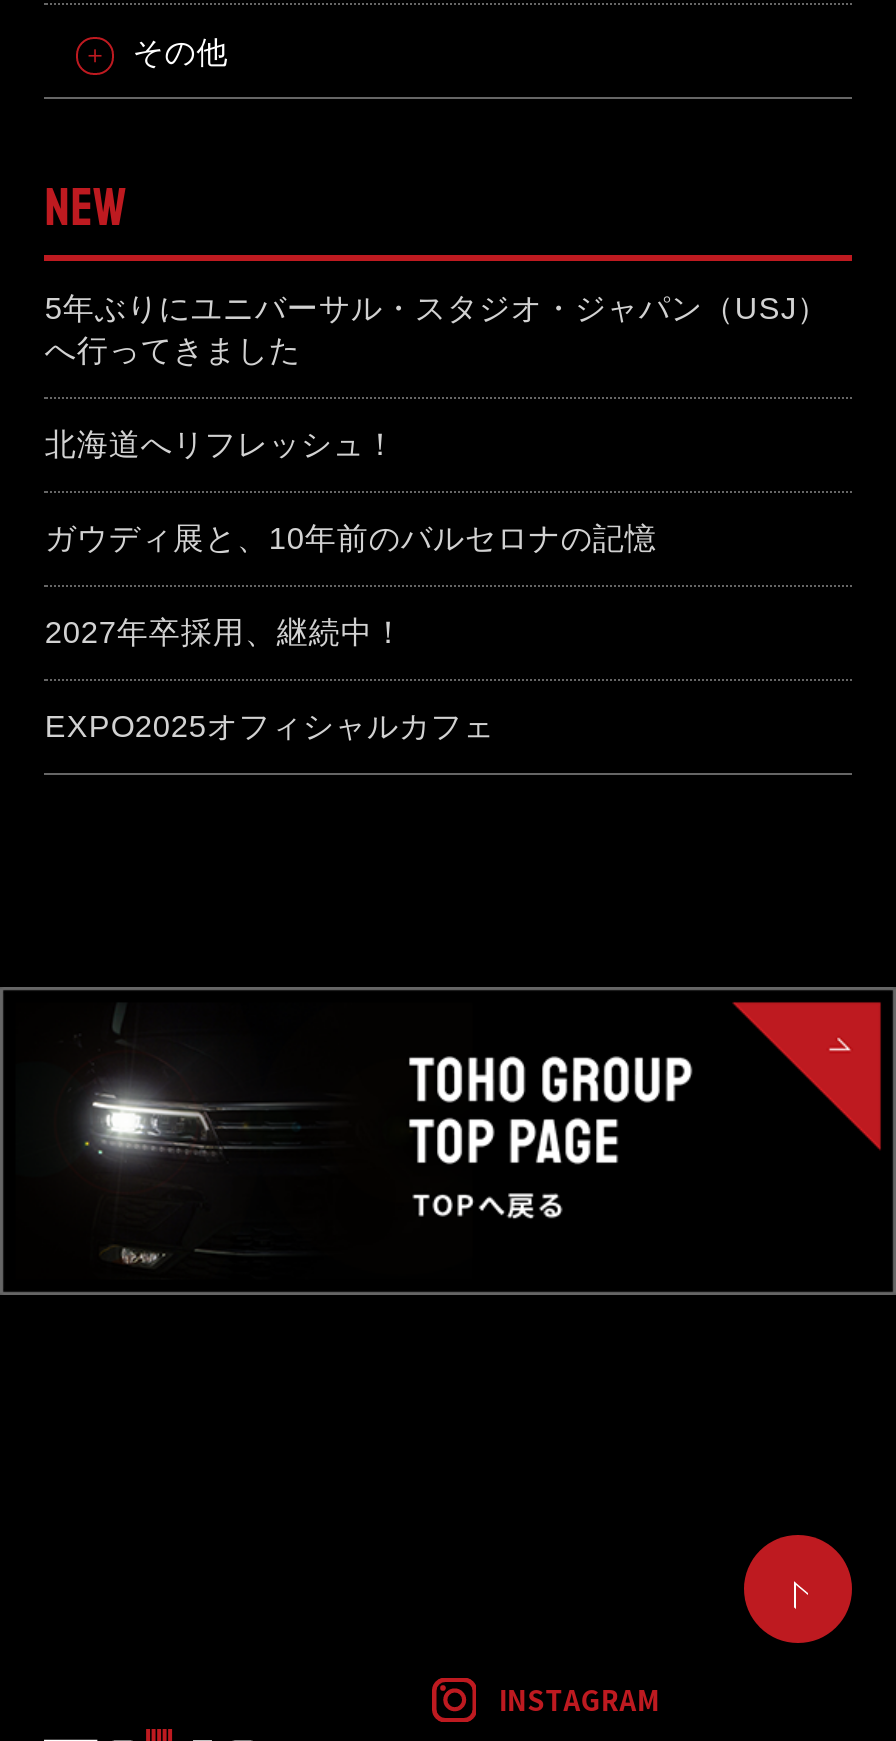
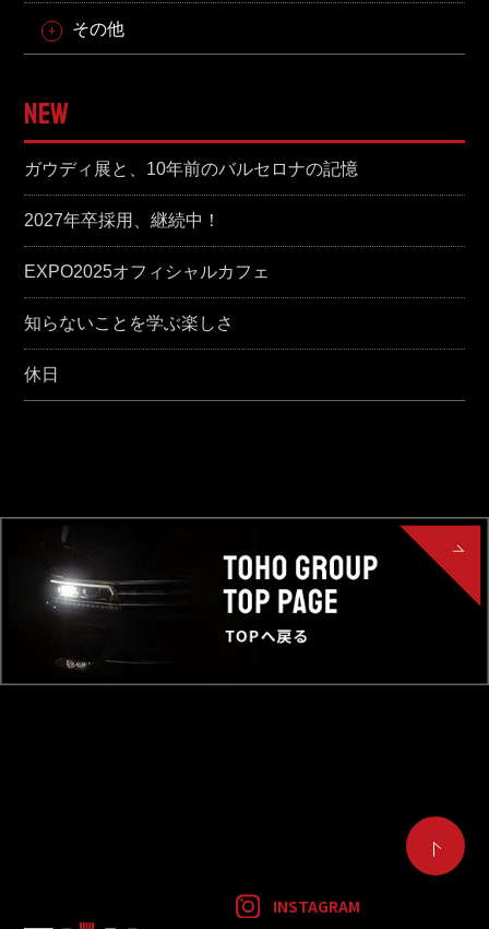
- 5年ぶりにユニバーサル・スタジオ・ジャパン（USJ）
- へ行ってきました
- 北海道へリフレッシュ！

moved up: ガウディ展と、10年前のバルセロナの記憶 | 2027年卒採用、継続中！ | EXPO2025オフィシャルカフェ

+ 知らないことを学ぶ楽しさ
+ 休日
